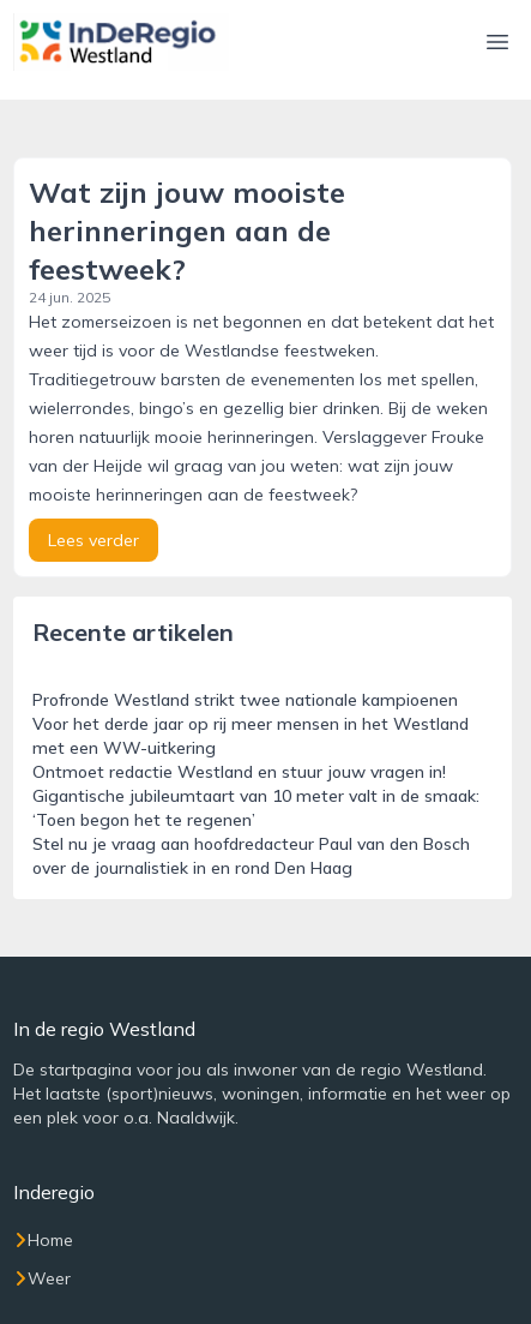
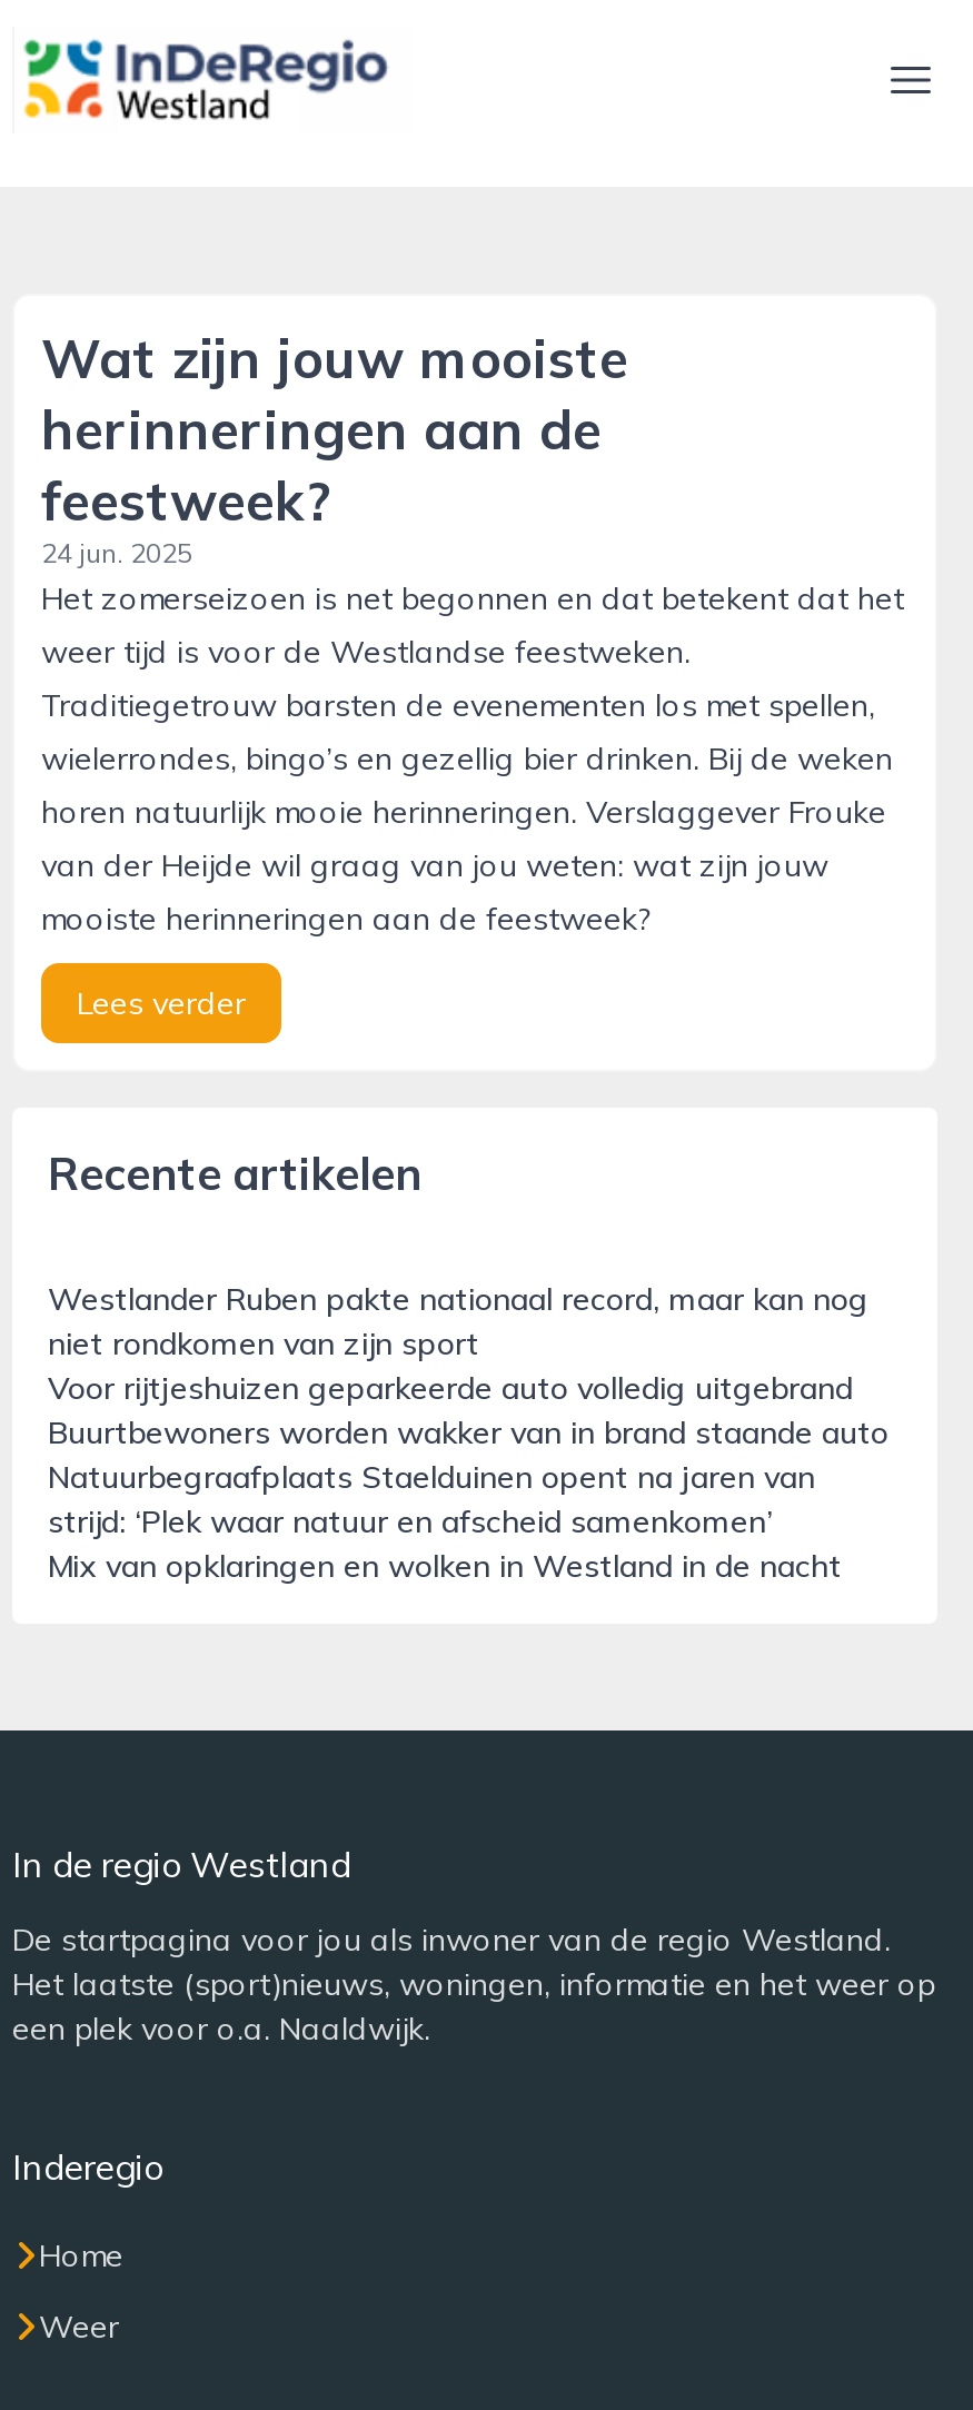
- Profronde Westland strikt twee nationale kampioenen
- Voor het derde jaar op rij meer mensen in het Westland
- met een WW-uitkering
- Ontmoet redactie Westland en stuur jouw vragen in!
- Gigantische jubileumtaart van 10 meter valt in de smaak:
- ‘Toen begon het te regenen’
- Stel nu je vraag aan hoofdredacteur Paul van den Bosch
- over de journalistiek in en rond Den Haag
+ Westlander Ruben pakte nationaal record, maar kan nog
+ niet rondkomen van zijn sport
+ Voor rijtjeshuizen geparkeerde auto volledig uitgebrand
+ Buurtbewoners worden wakker van in brand staande auto
+ Natuurbegraafplaats Staelduinen opent na jaren van
+ strijd: ‘Plek waar natuur en afscheid samenkomen’
+ Mix van opklaringen en wolken in Westland in de nacht
